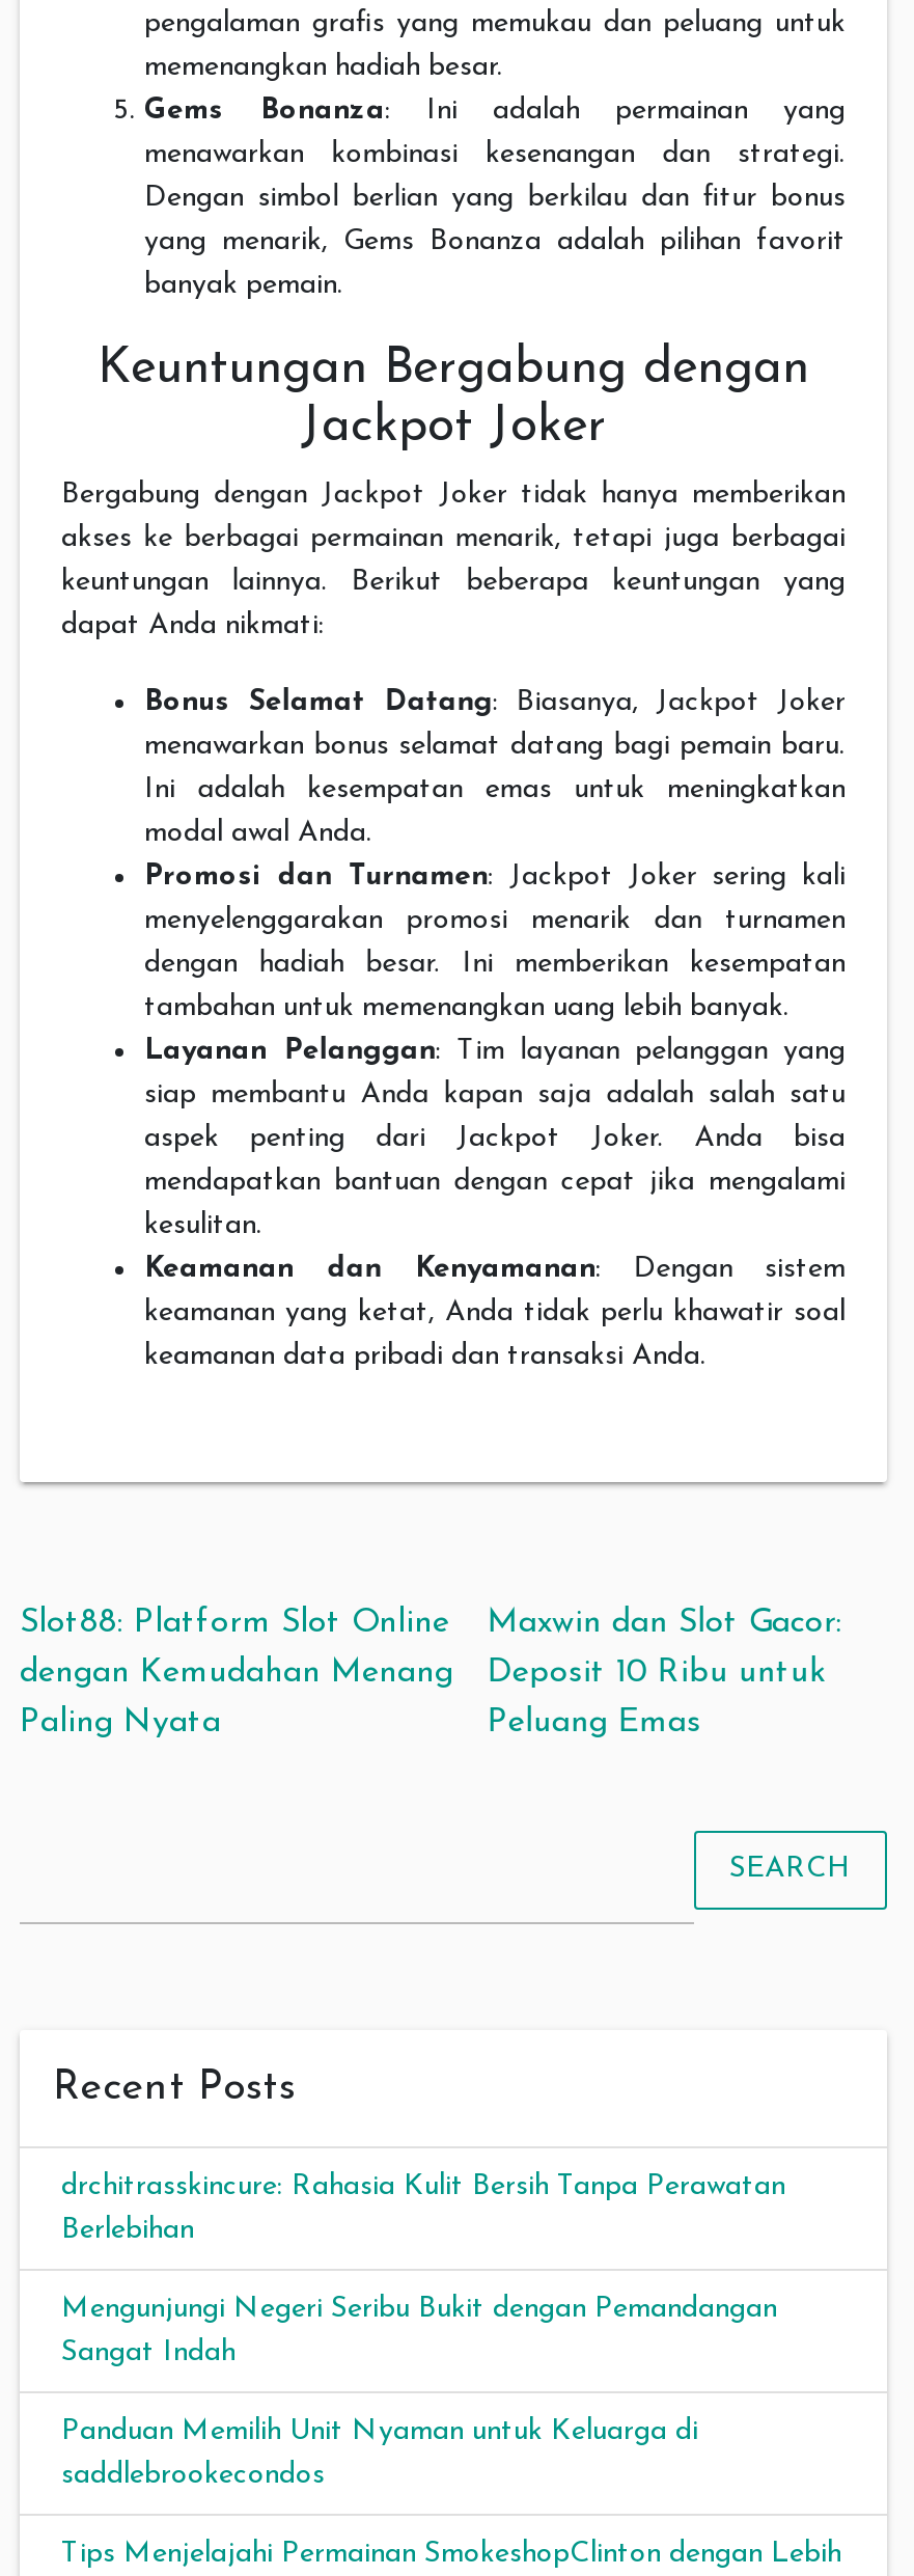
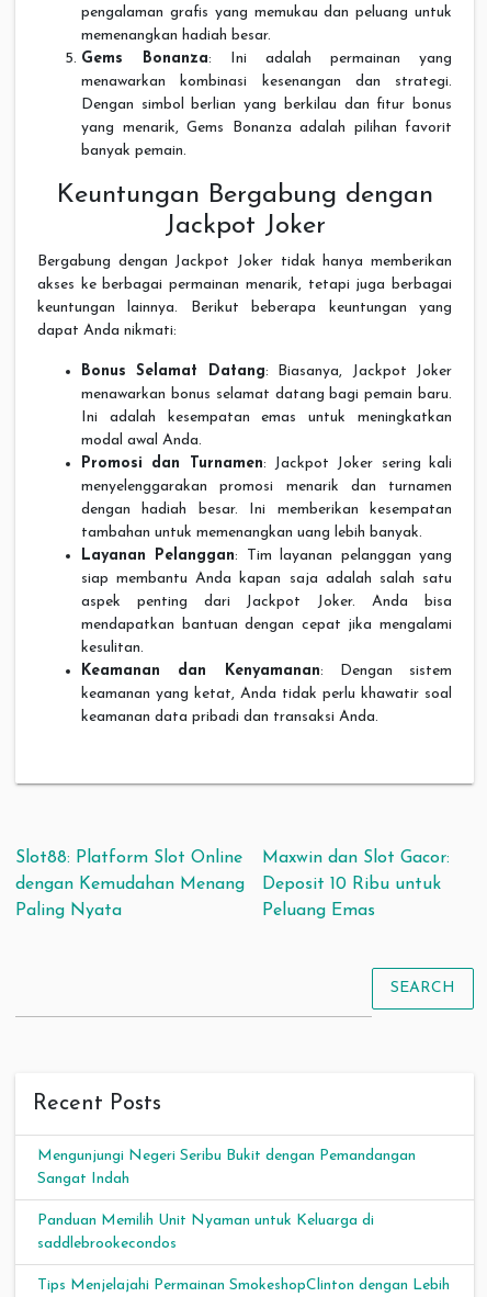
- drchitrasskincure: Rahasia Kulit Bersih Tanpa Perawatan
- Berlebihan
